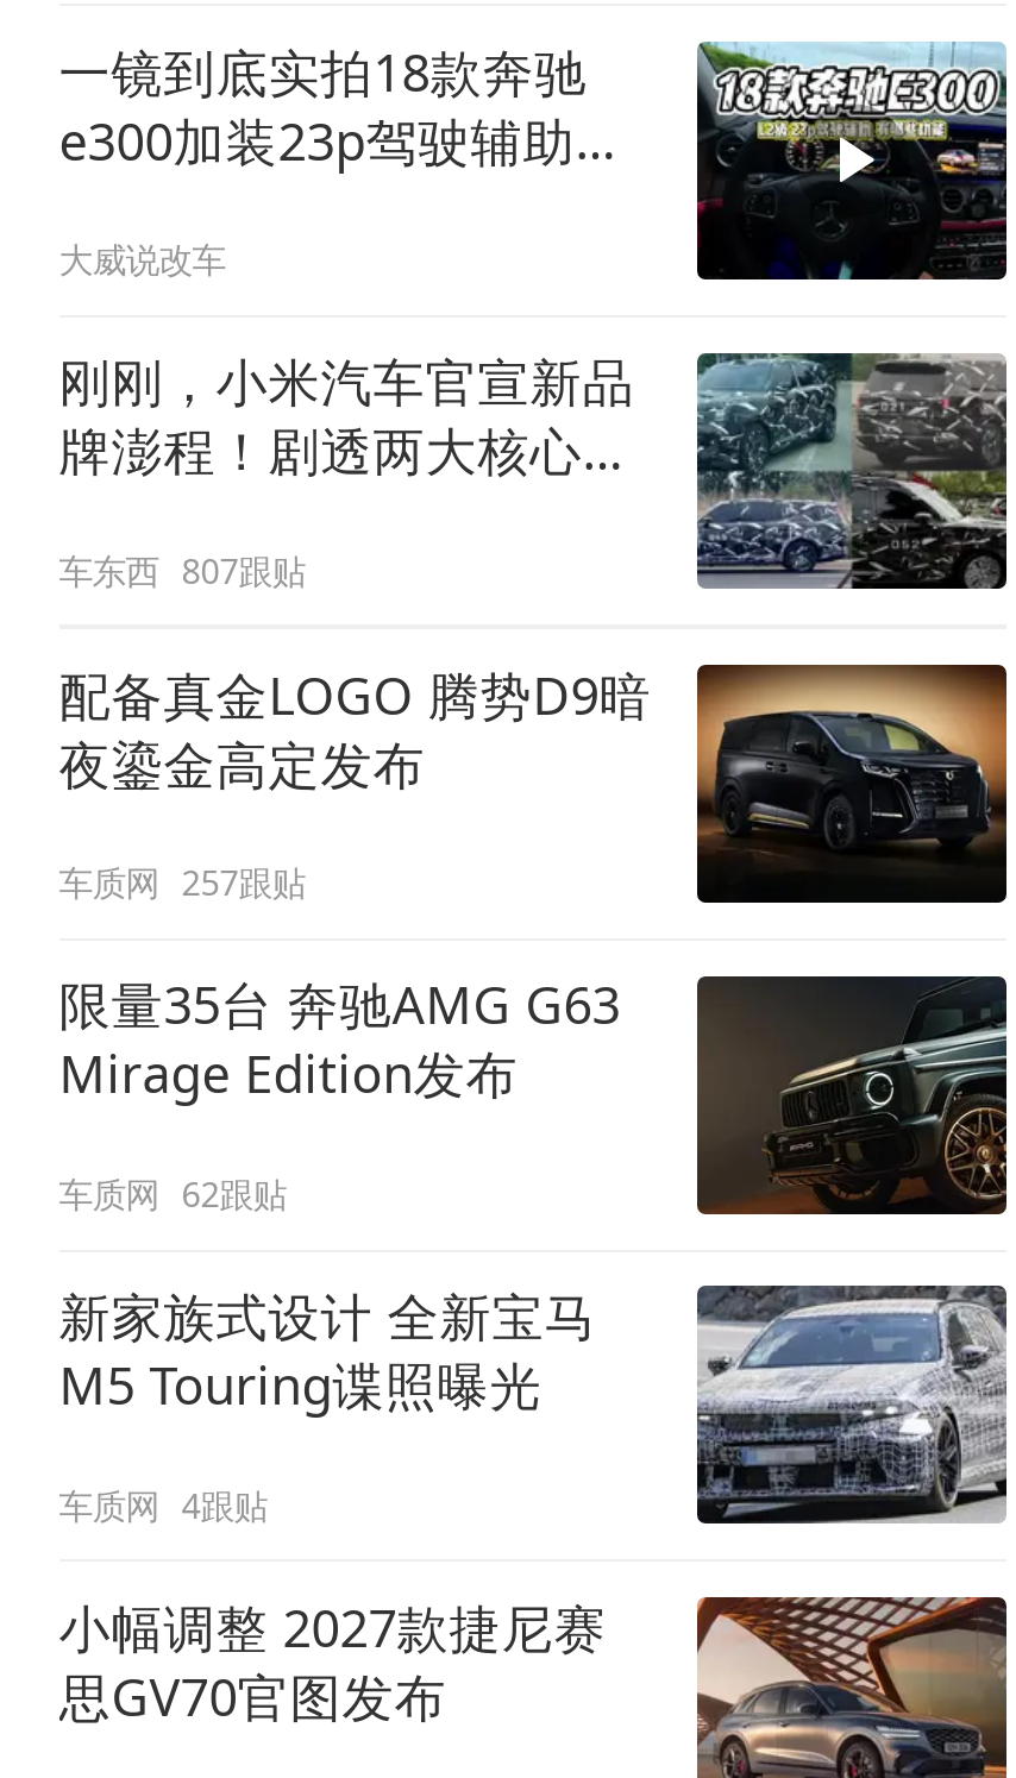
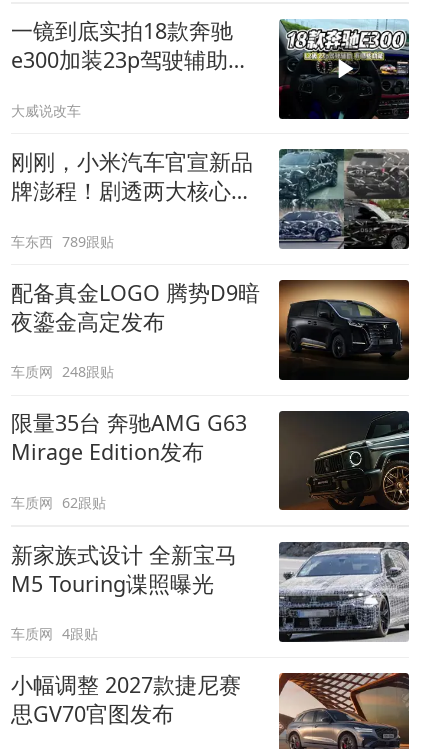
- 车东西 807跟贴
+ 车东西 789跟贴

- 车质网 257跟贴
+ 车质网 248跟贴
